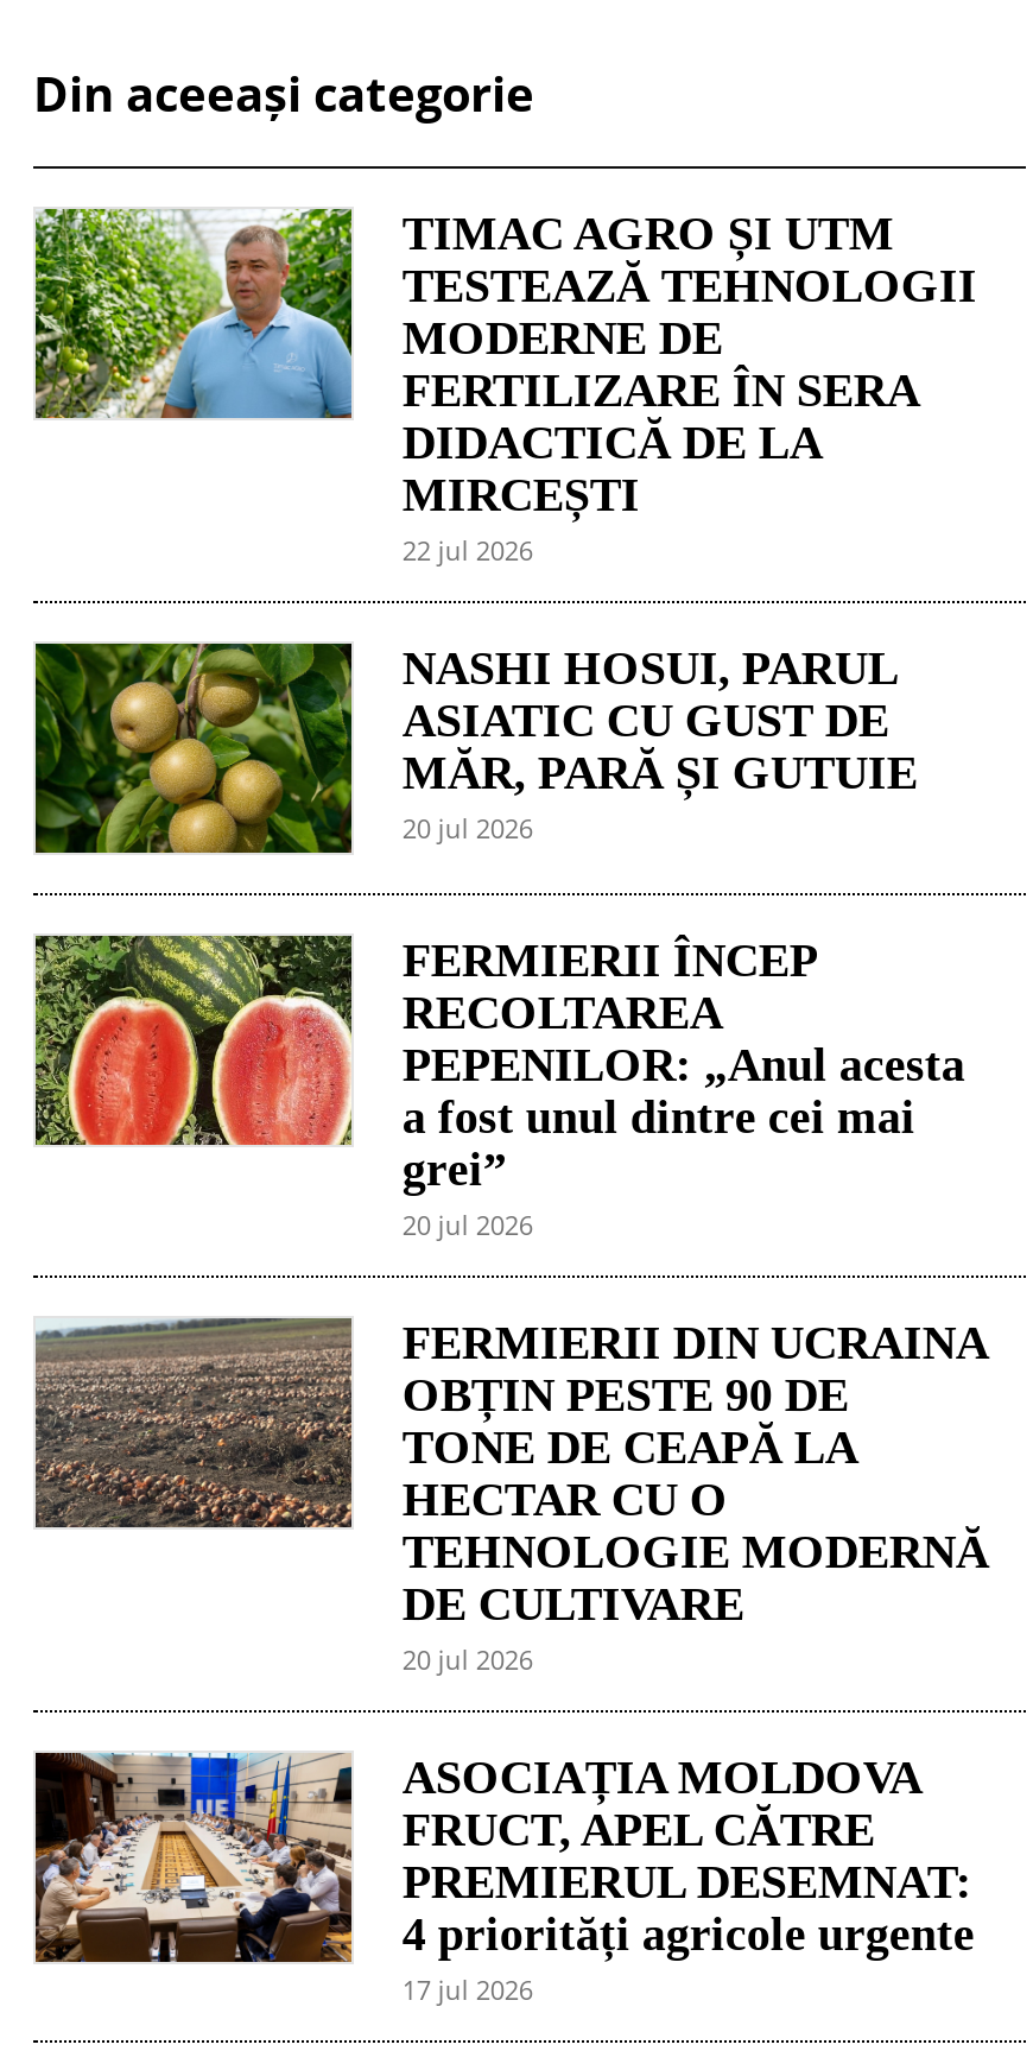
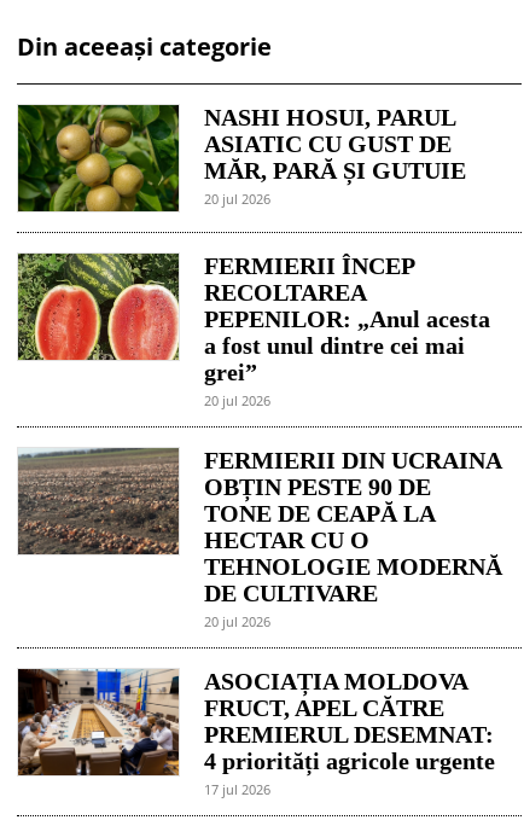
- [image]
- TIMAC AGRO ȘI UTM
- TESTEAZĂ TEHNOLOGII
- MODERNE DE
- FERTILIZARE ÎN SERA
- DIDACTICĂ DE LA
- MIRCEȘTI
- 22 jul 2026
